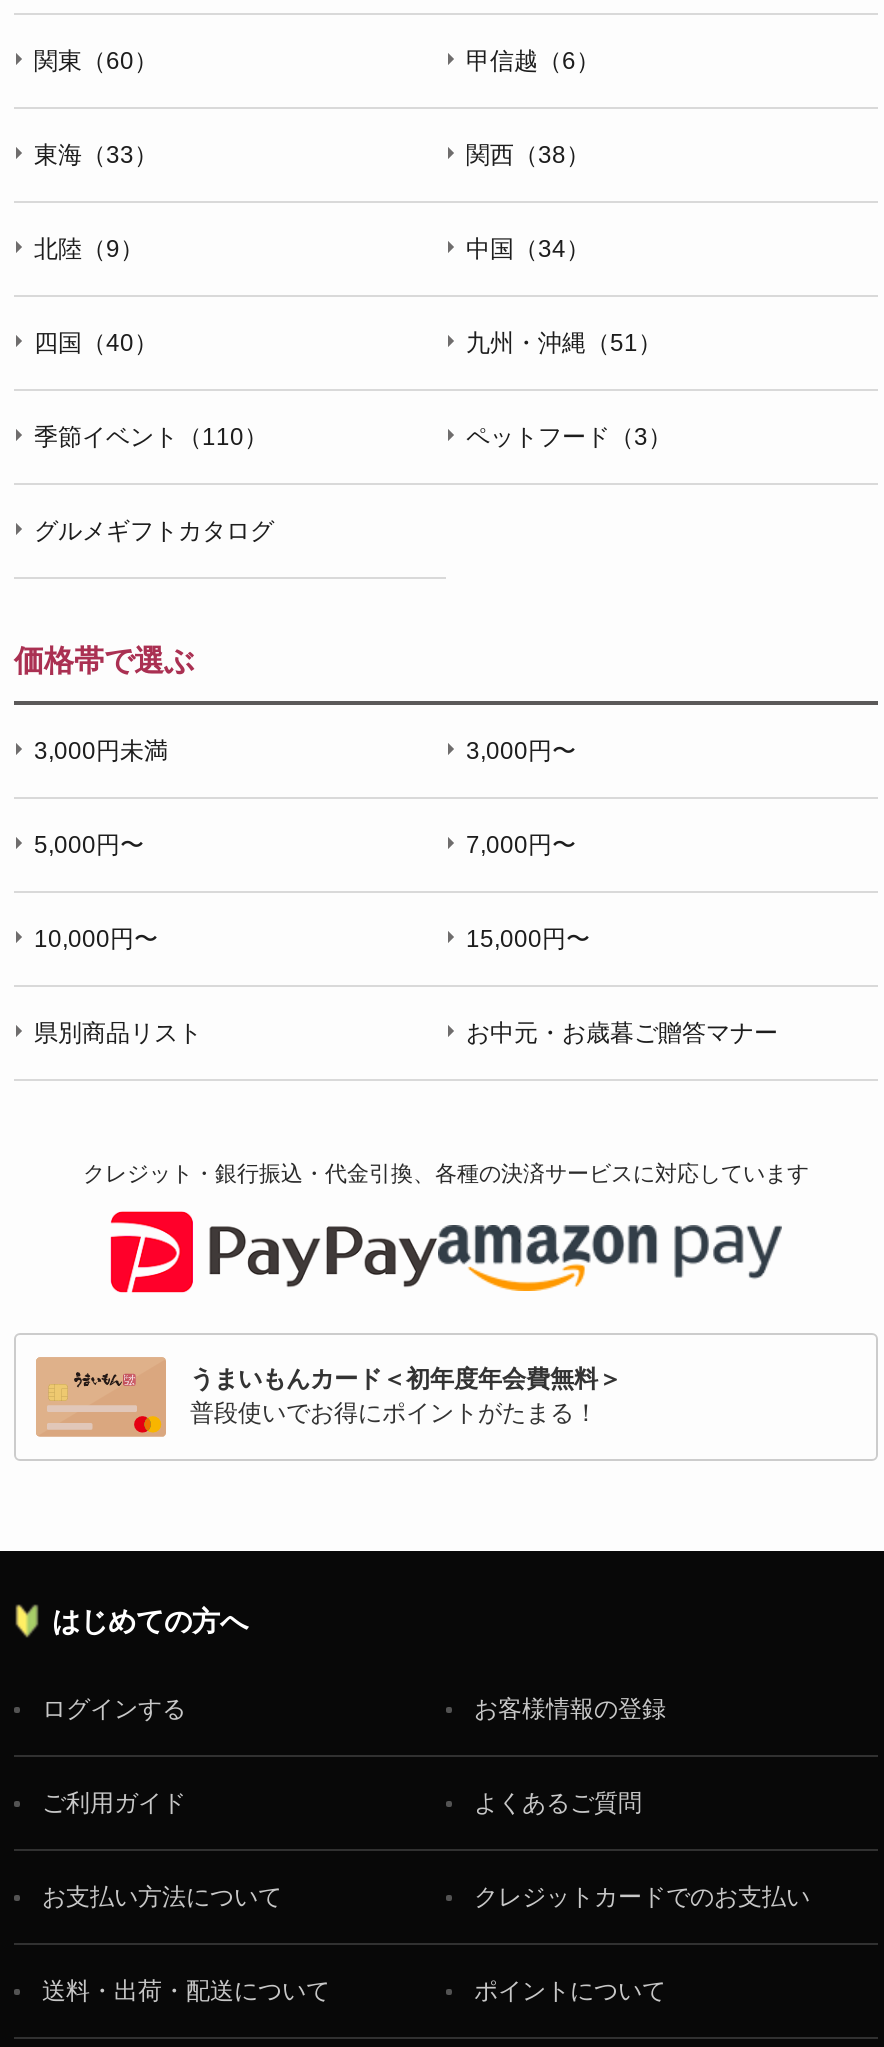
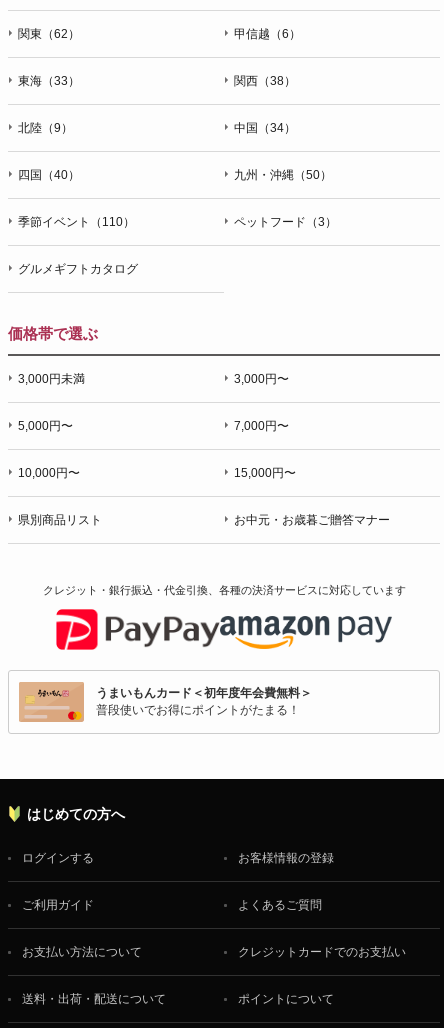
- 関東（60）
+ 関東（62）

- 九州・沖縄（51）
+ 九州・沖縄（50）
